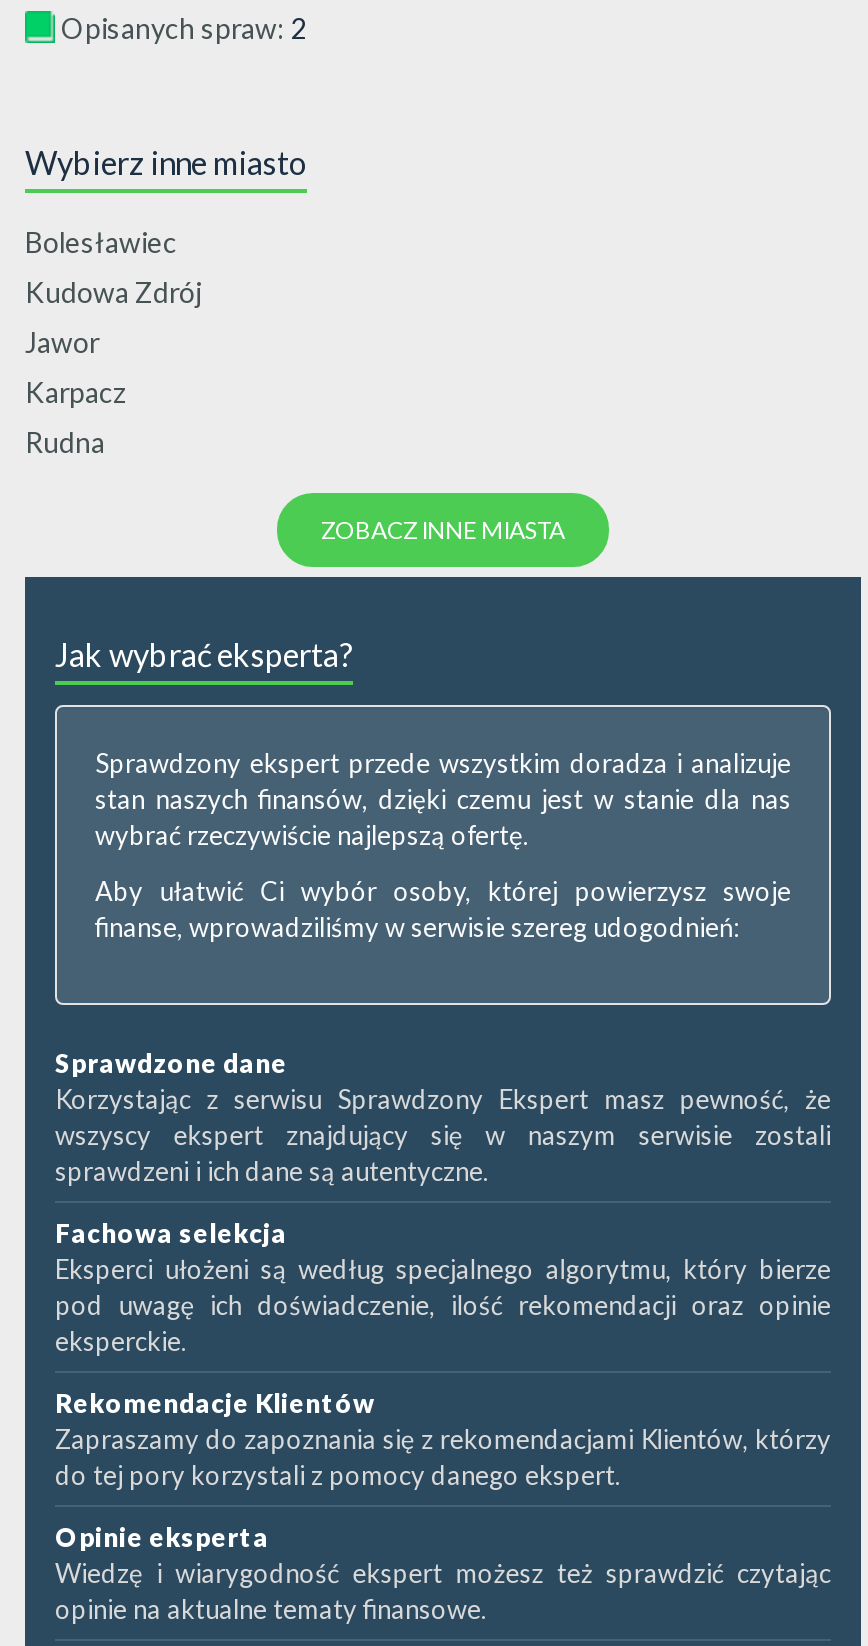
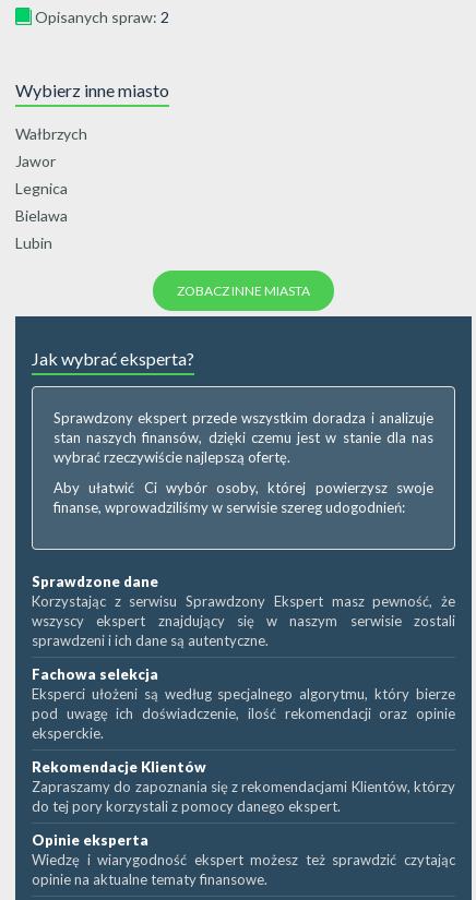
- Bolesławiec
- Kudowa Zdrój
+ Wałbrzych

moved up: Jawor

- Karpacz
- Rudna
+ Legnica
+ Bielawa
+ Lubin
